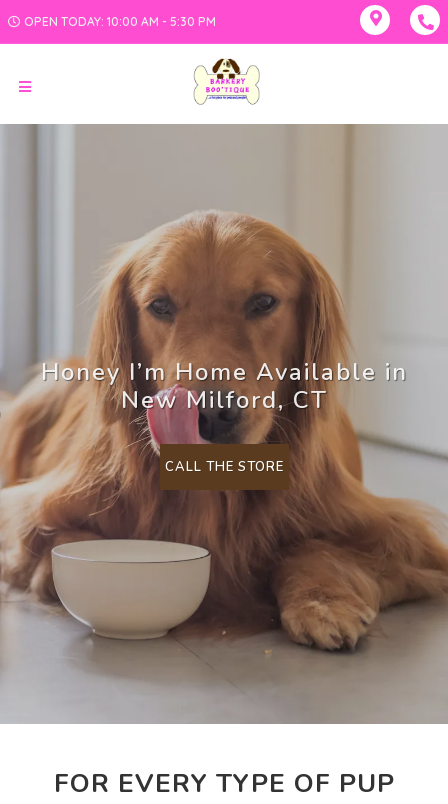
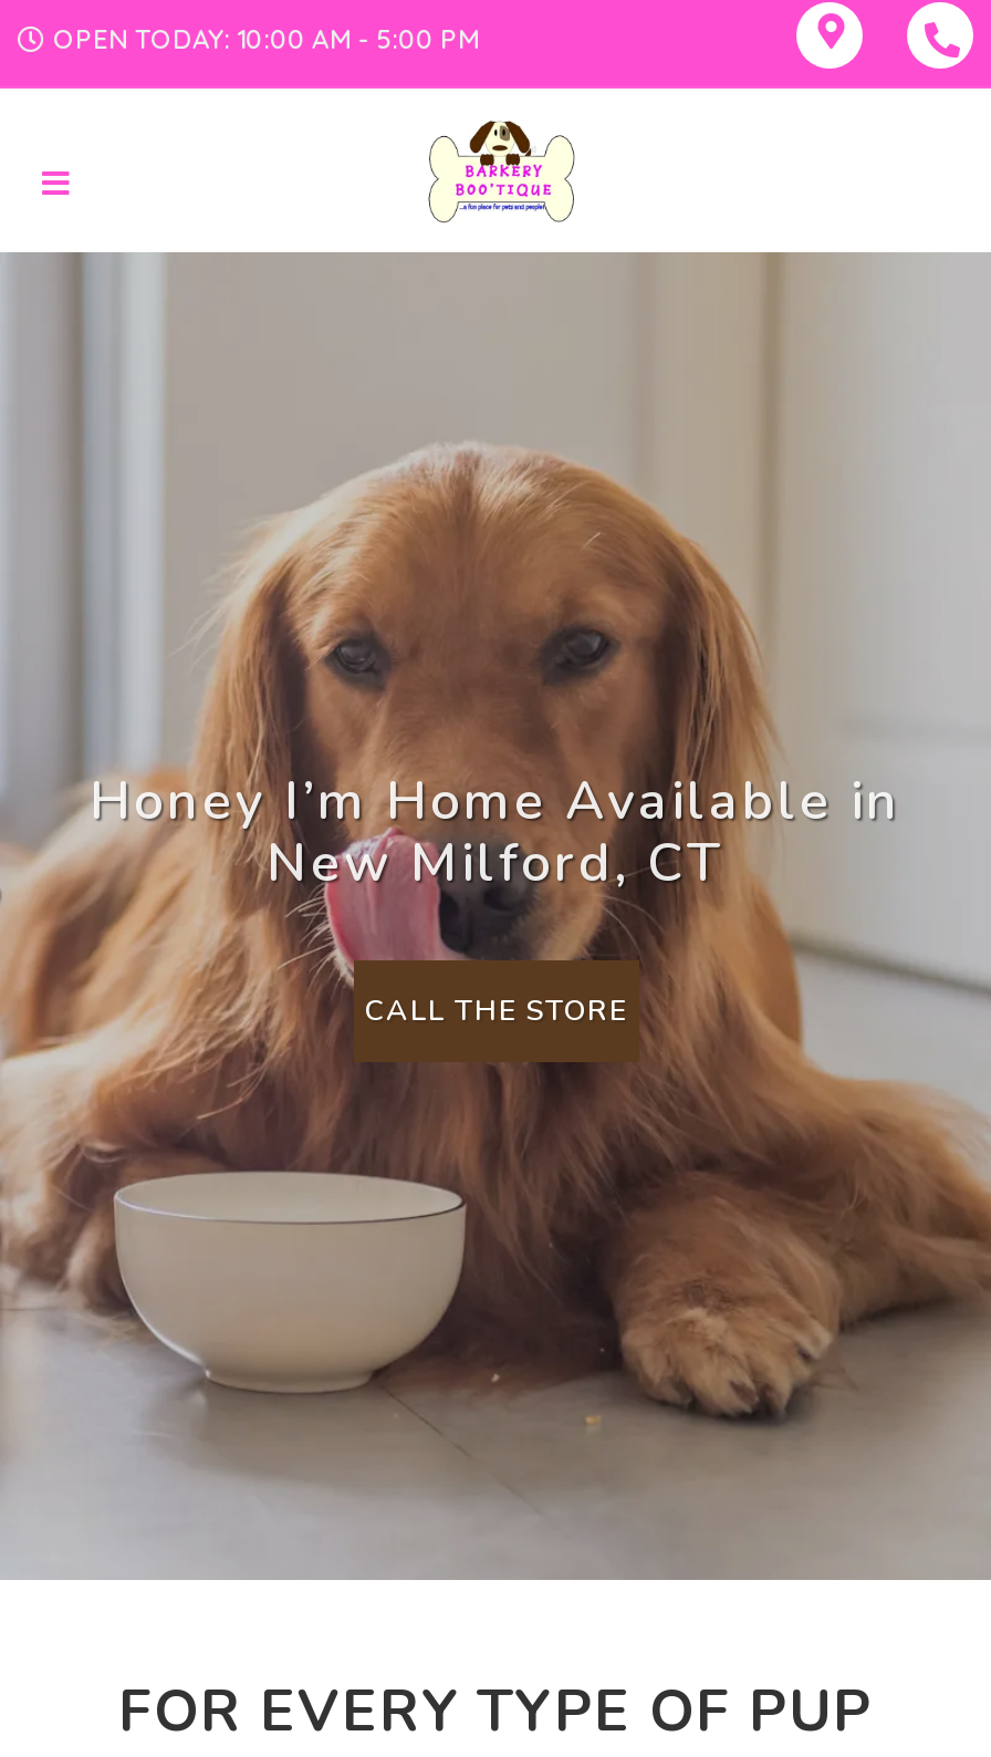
- OPEN TODAY: 10:00 AM - 5:30 PM
+ OPEN TODAY: 10:00 AM - 5:00 PM
